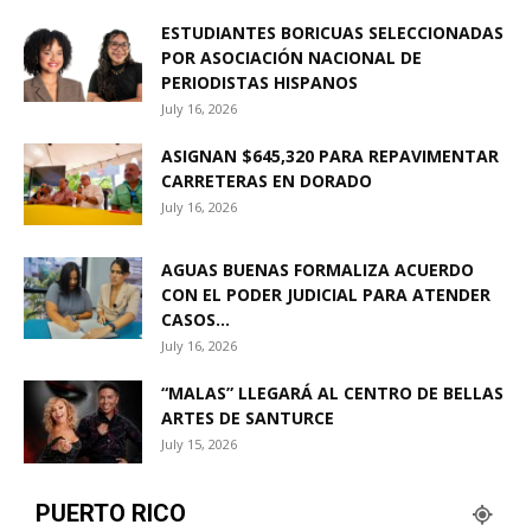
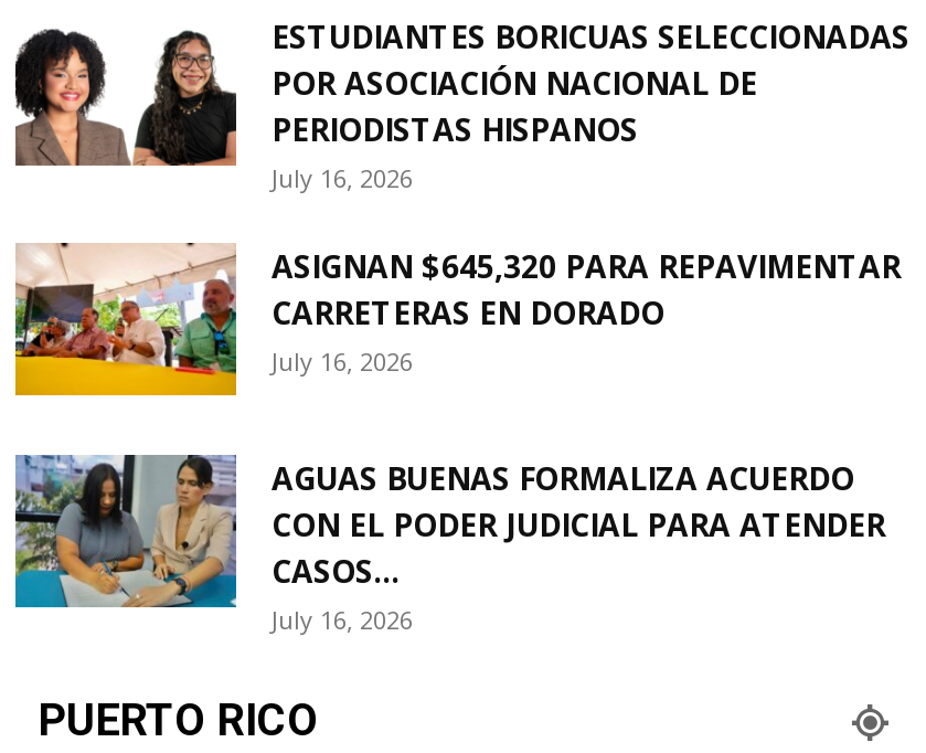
- [image]
- “MALAS” LLEGARÁ AL CENTRO DE BELLAS
- ARTES DE SANTURCE
- July 15, 2026
